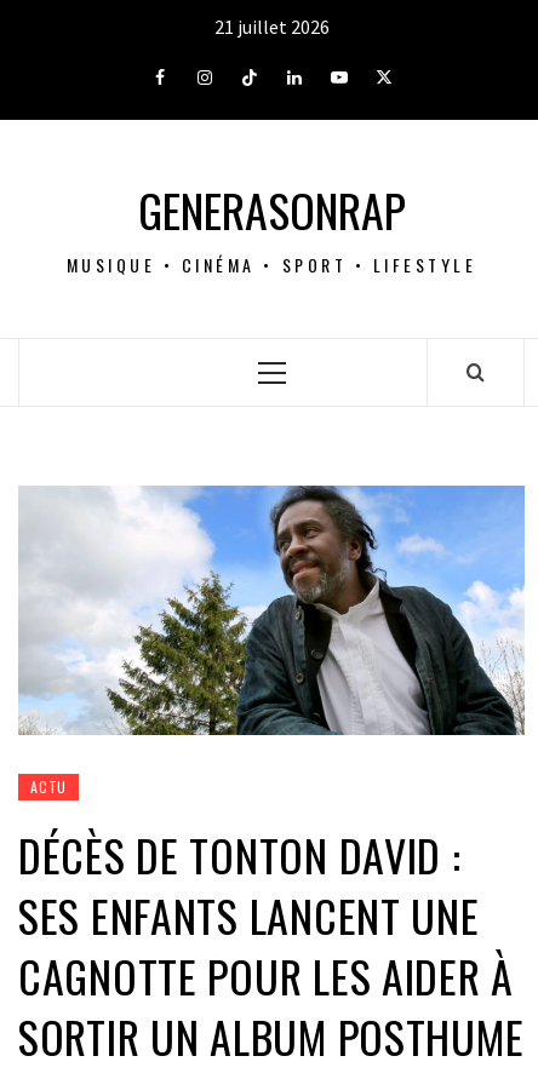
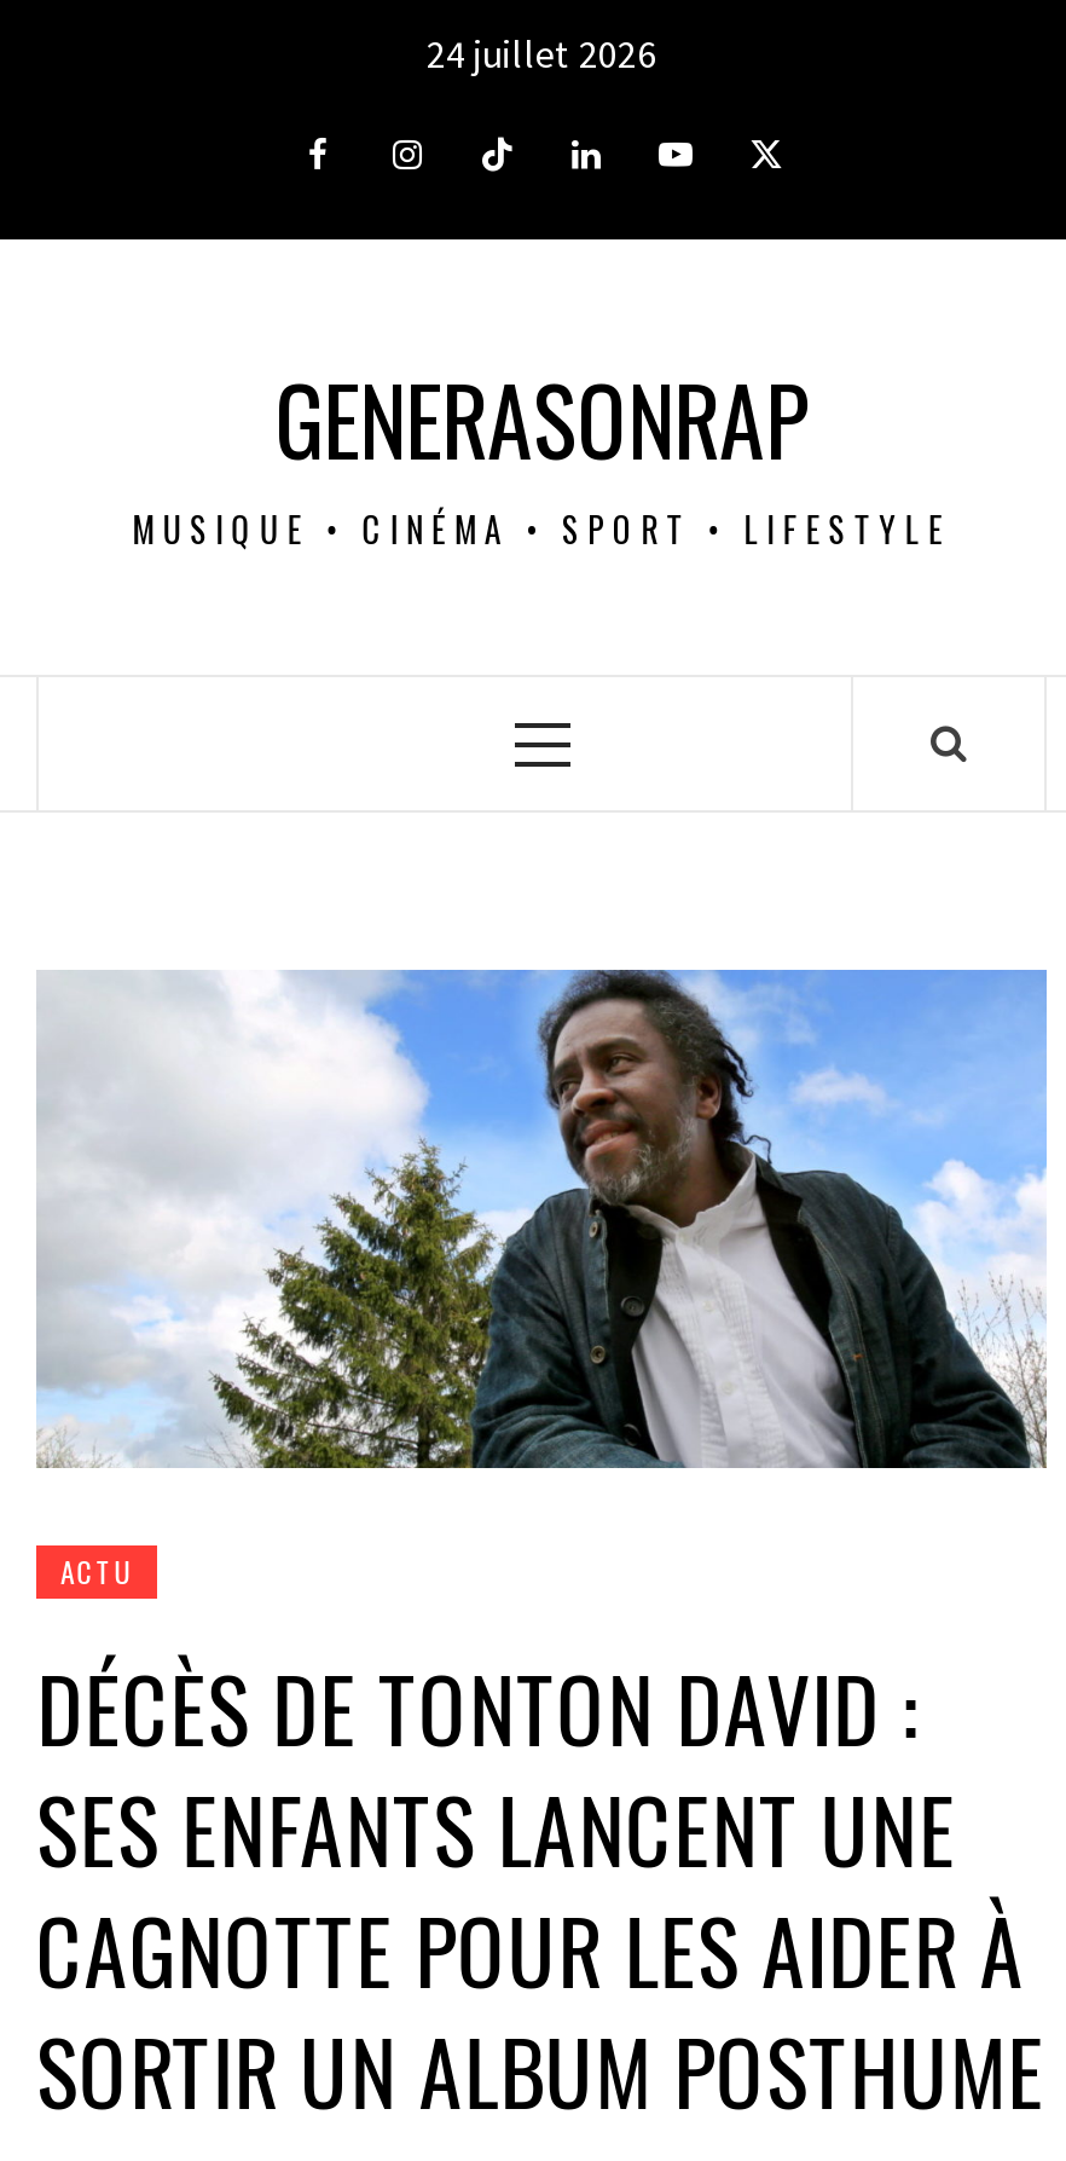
- 21 juillet 2026
+ 24 juillet 2026
